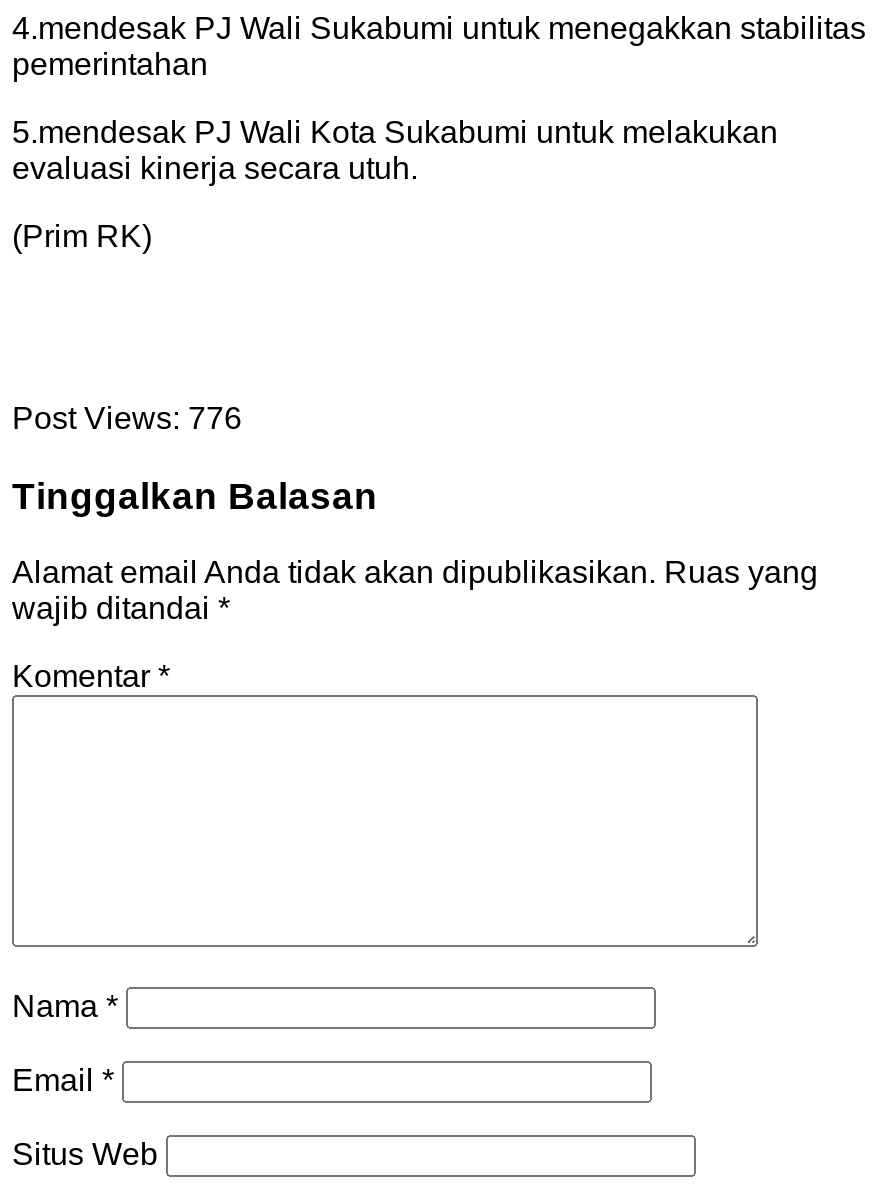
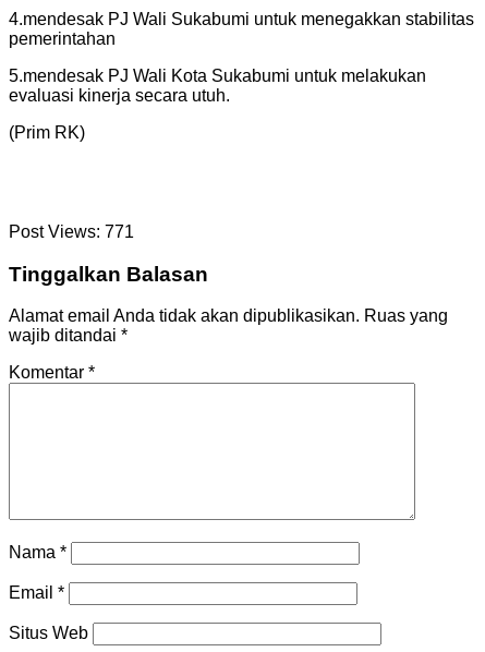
- Post Views: 776
+ Post Views: 771
